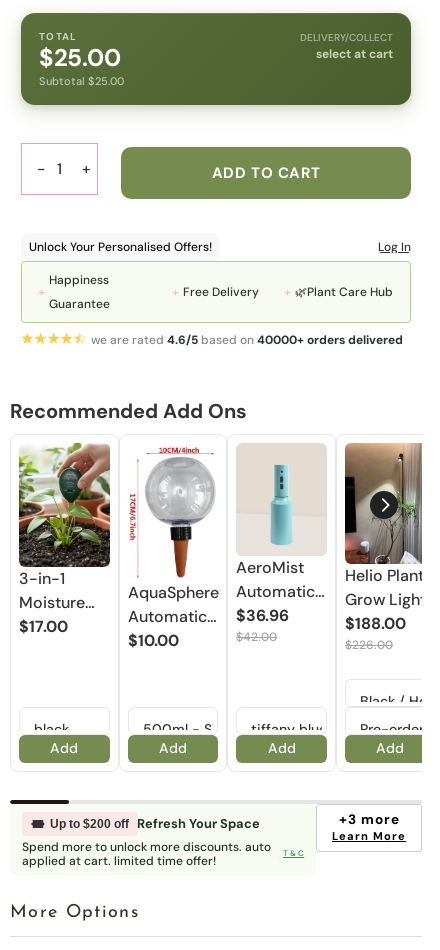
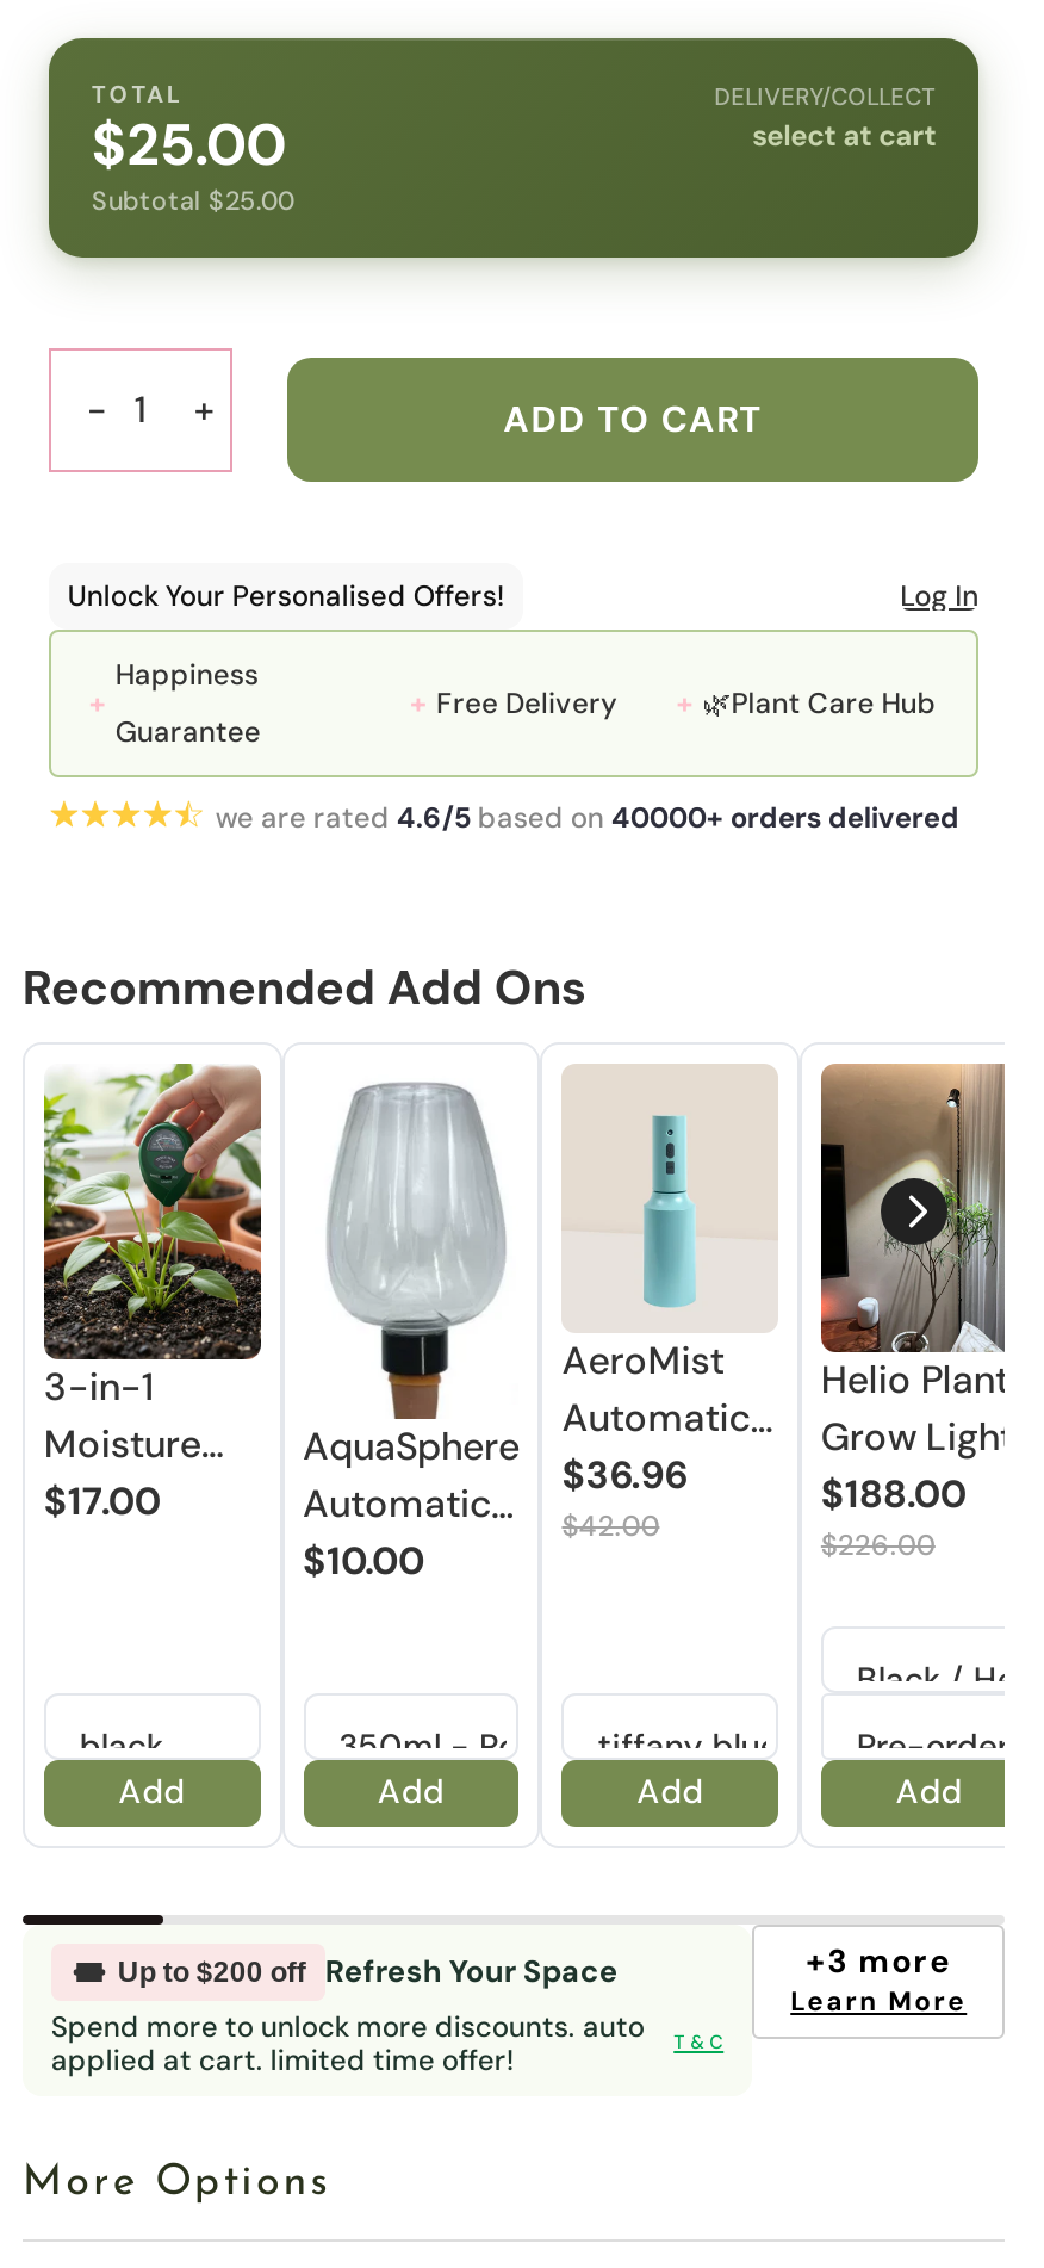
- [image]
+ [image]
